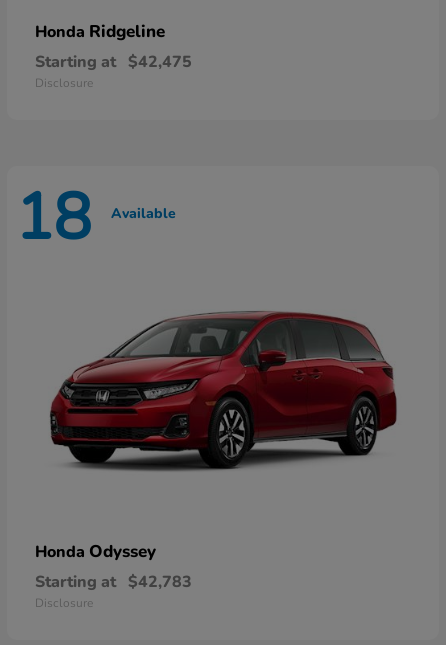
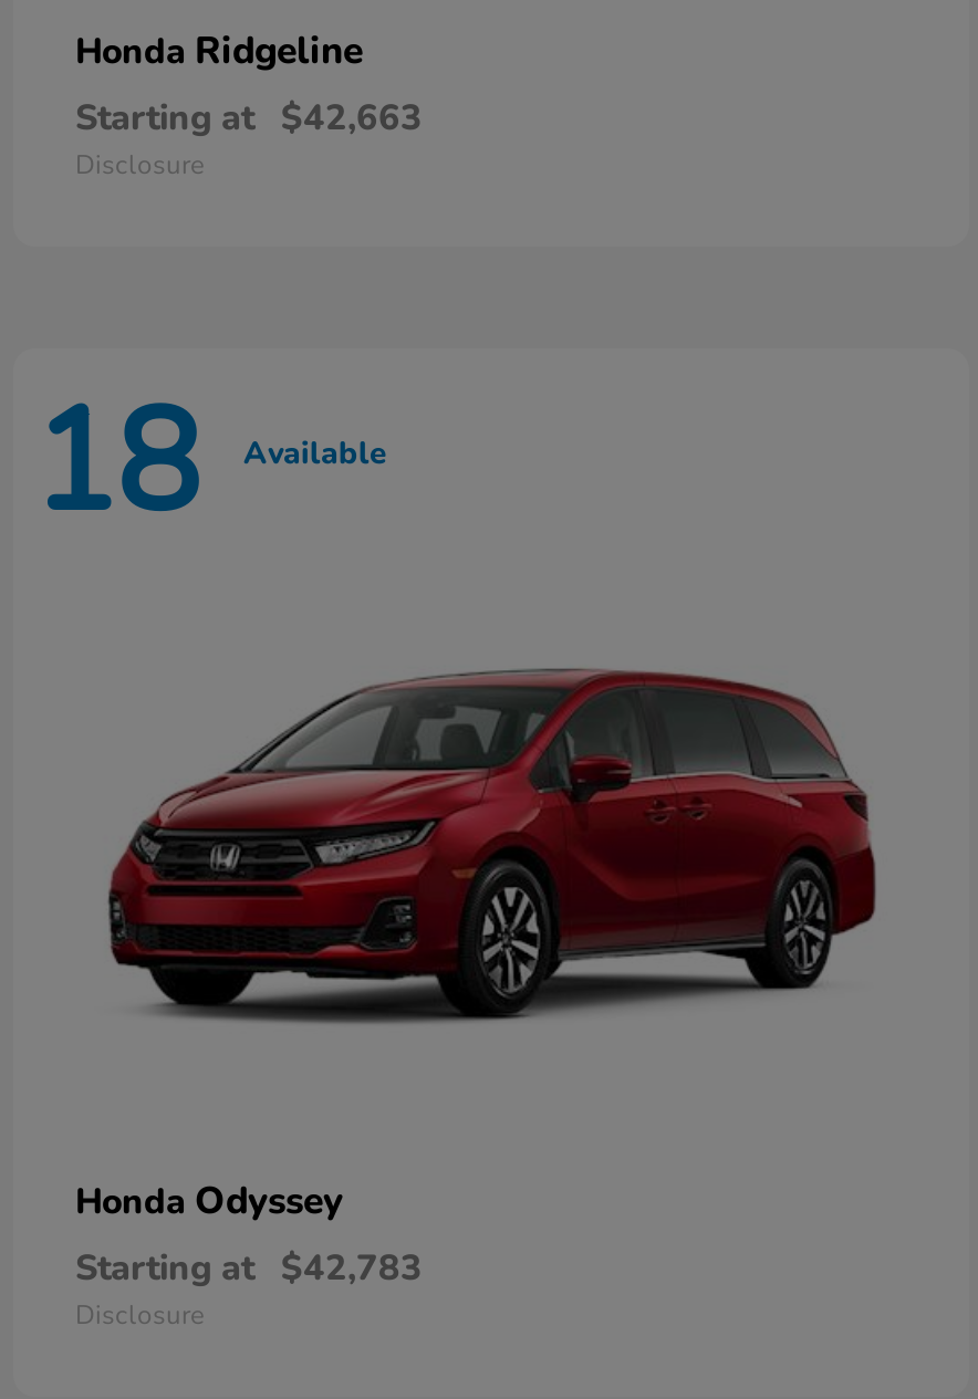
- Starting at $42,475
+ Starting at $42,663
